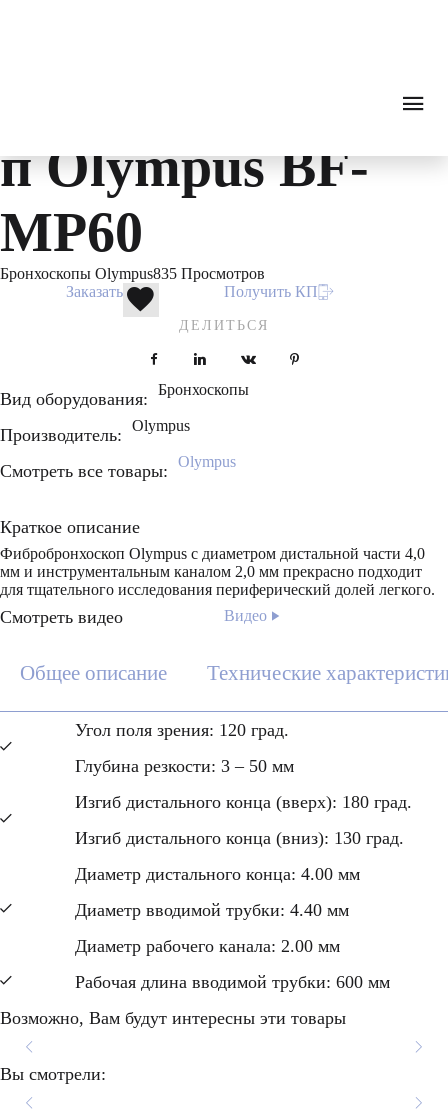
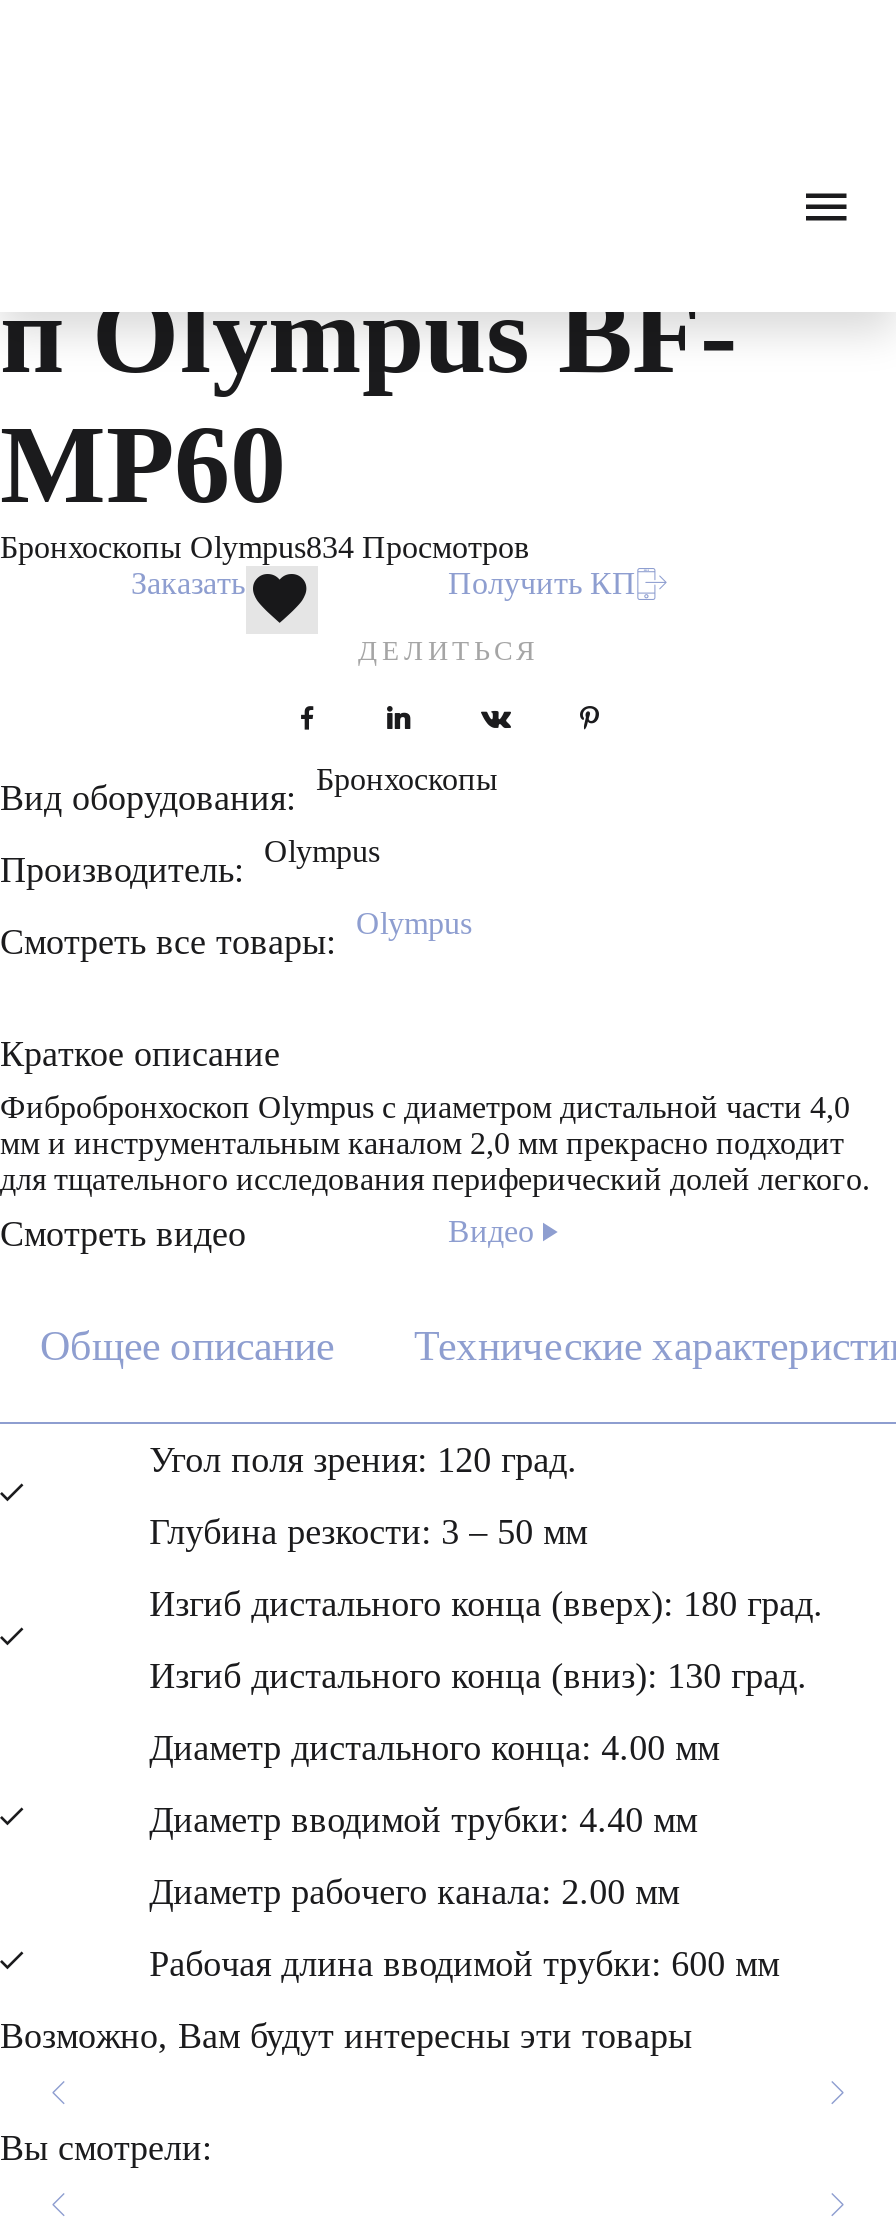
- Бронхоскопы Olympus835 Просмотров
+ Бронхоскопы Olympus834 Просмотров
